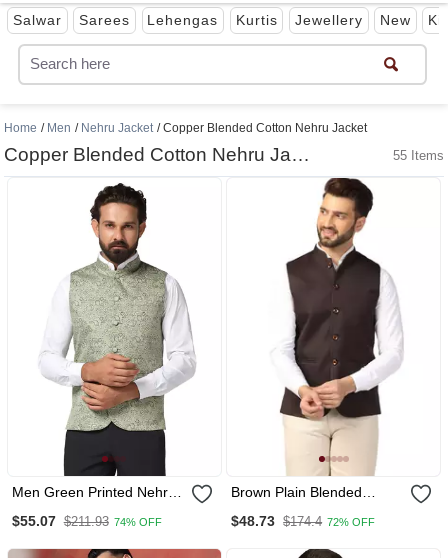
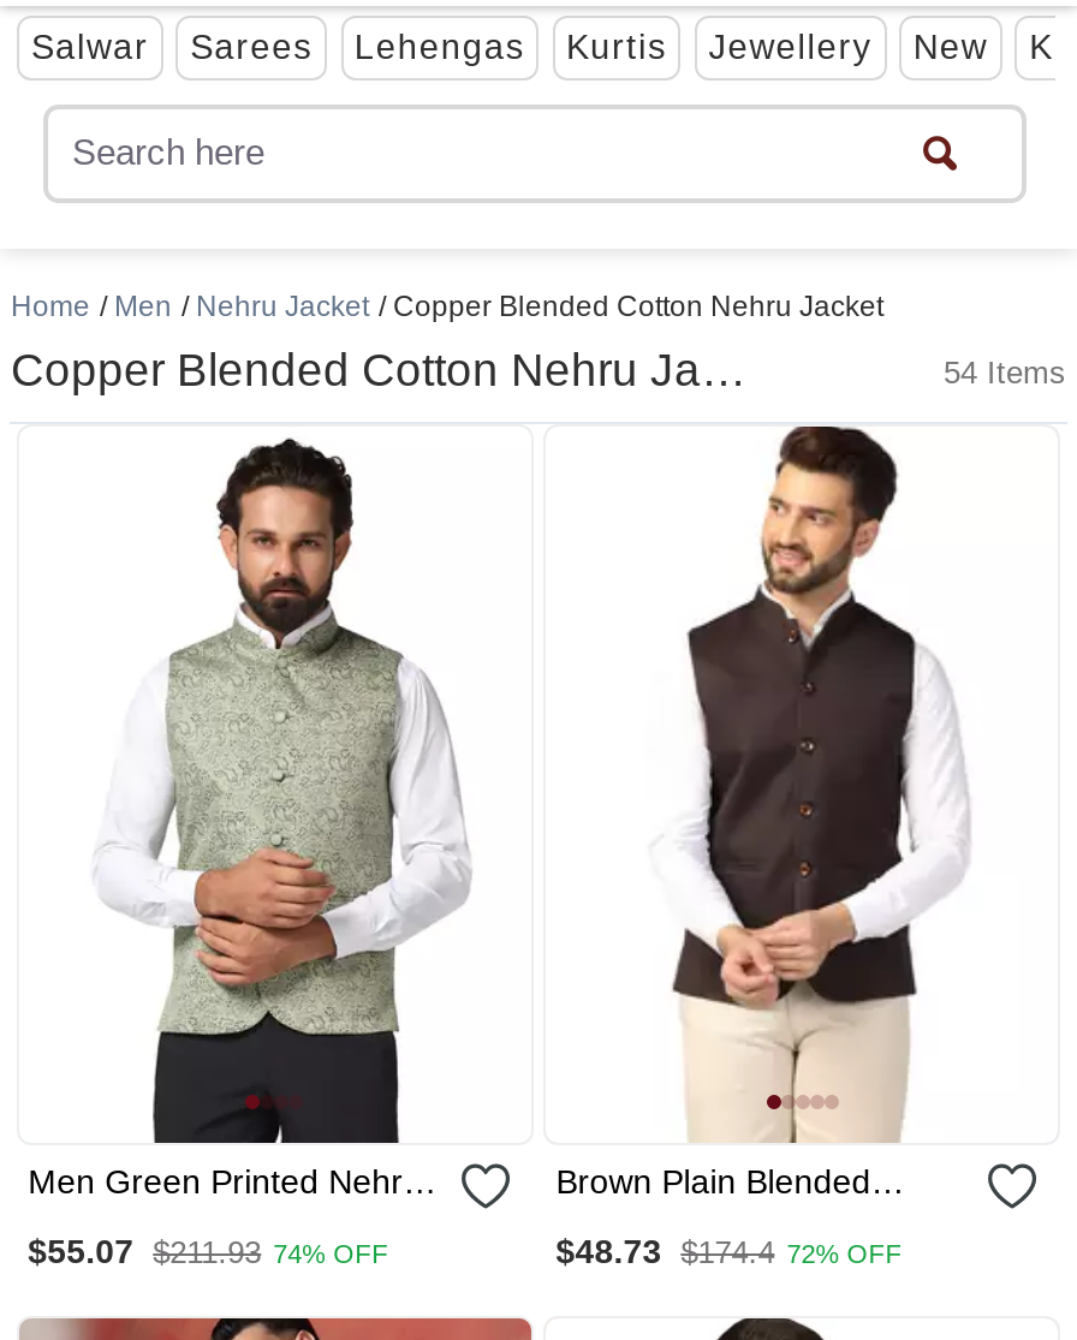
- 55 Items
+ 54 Items
